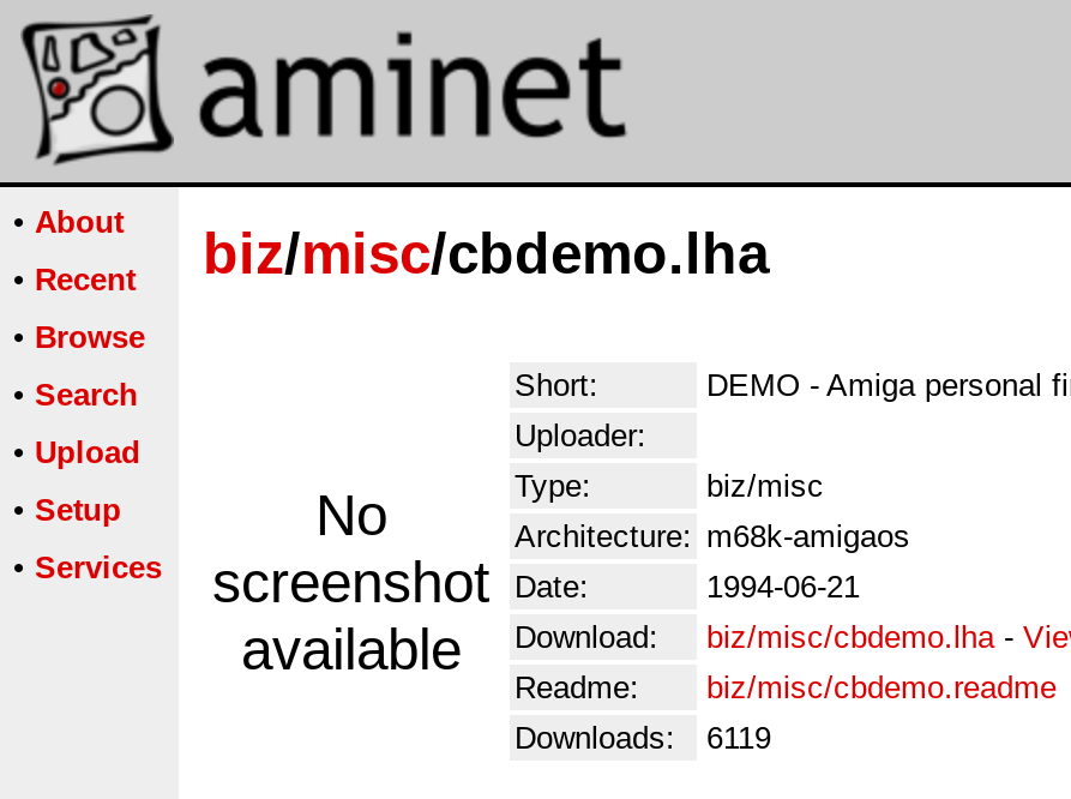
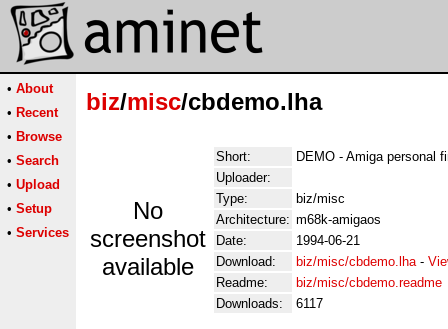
- Downloads: 6119
+ Downloads: 6117
